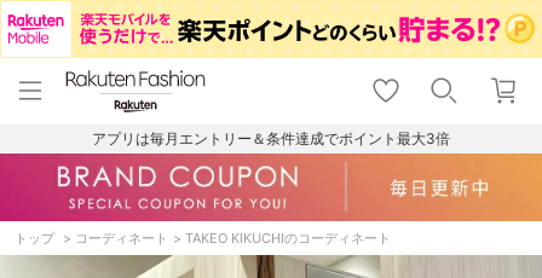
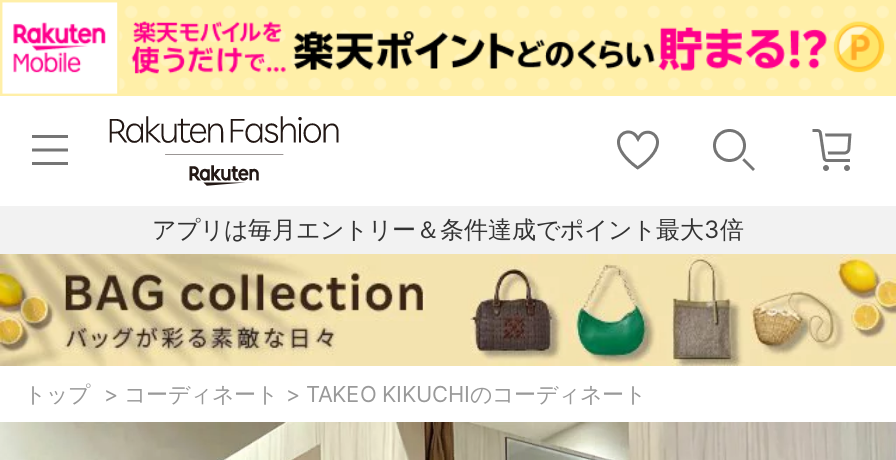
- [image]
+ [image]
